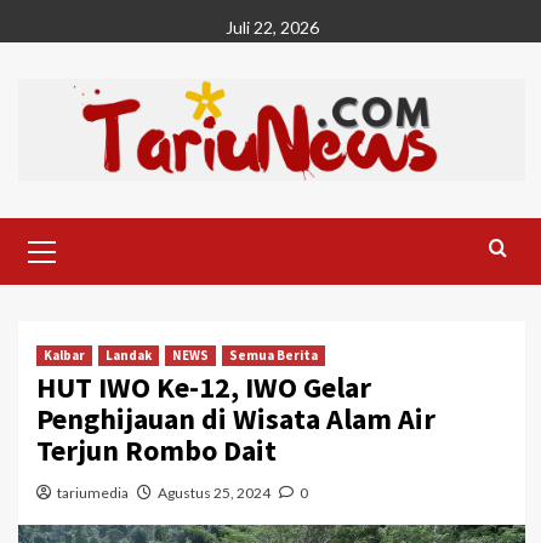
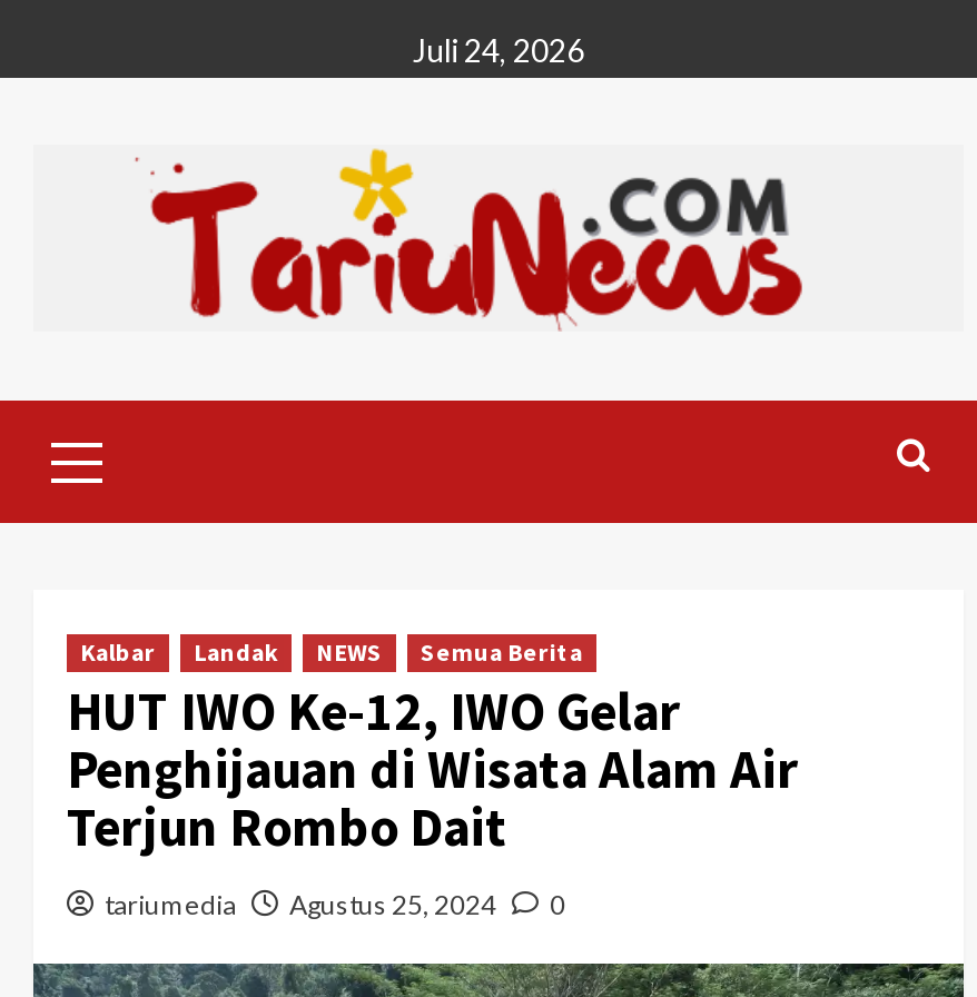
- Juli 22, 2026
+ Juli 24, 2026
